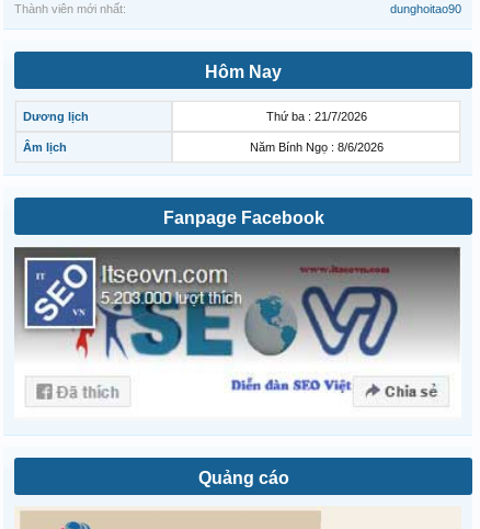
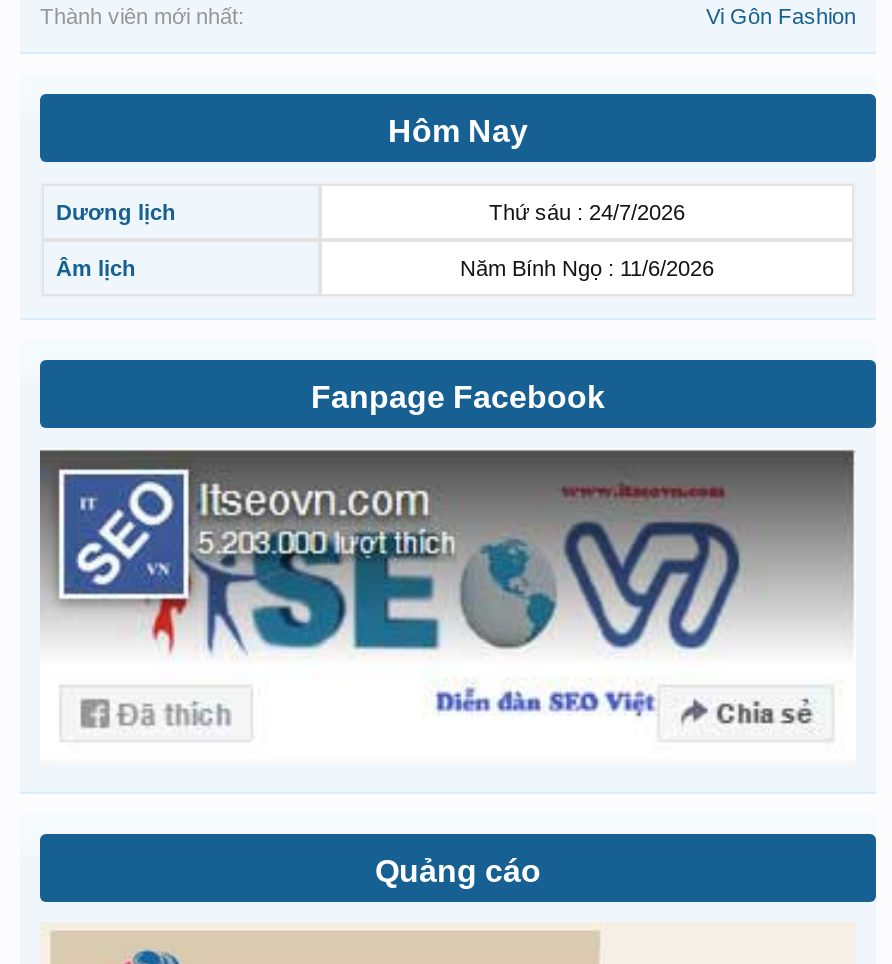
- dunghoitao90
+ Vi Gôn Fashion

- Thứ ba : 21/7/2026
+ Thứ sáu : 24/7/2026

- Năm Bính Ngọ : 8/6/2026
+ Năm Bính Ngọ : 11/6/2026
